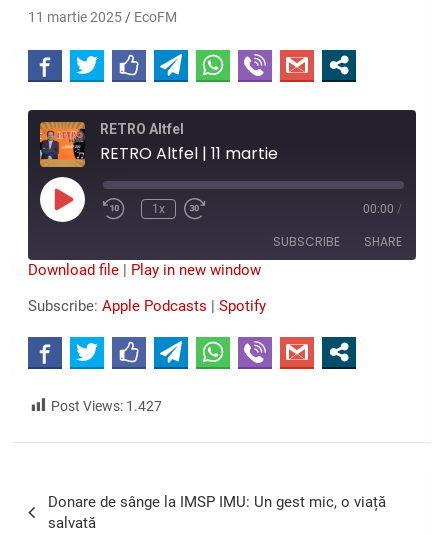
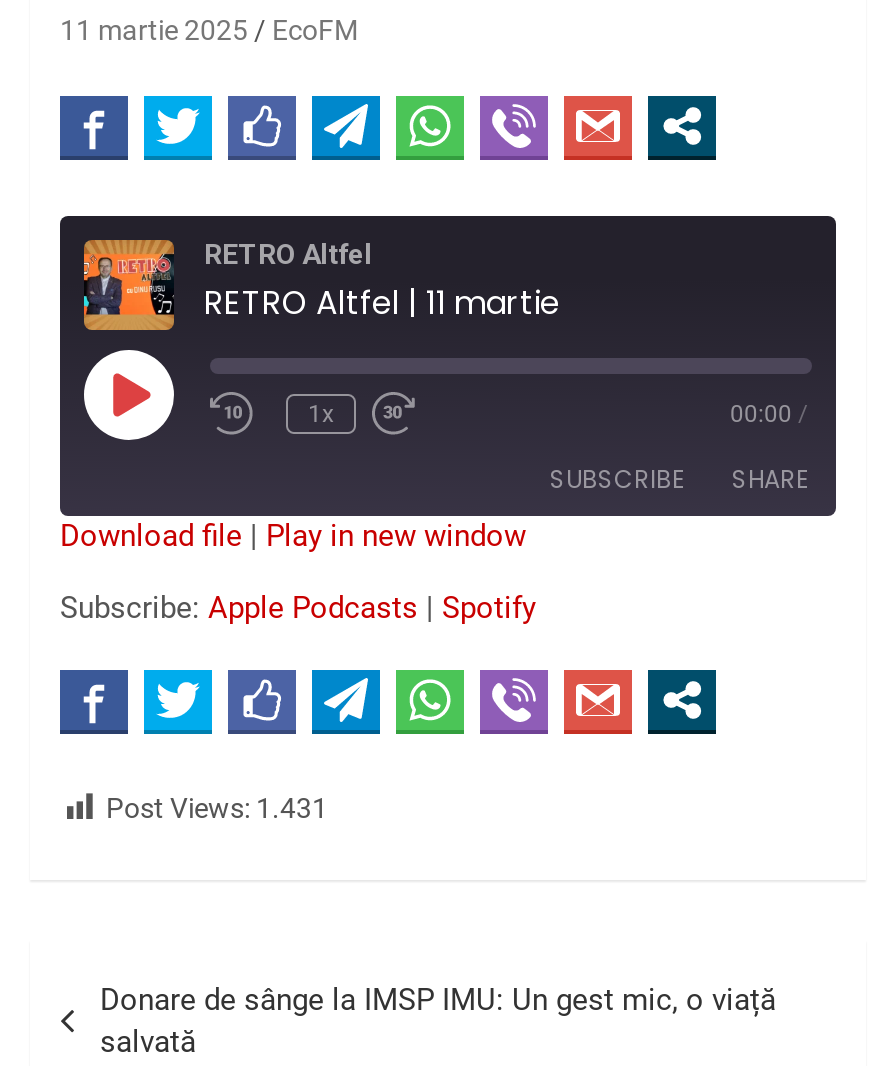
- Post Views: 1.427
+ Post Views: 1.431
